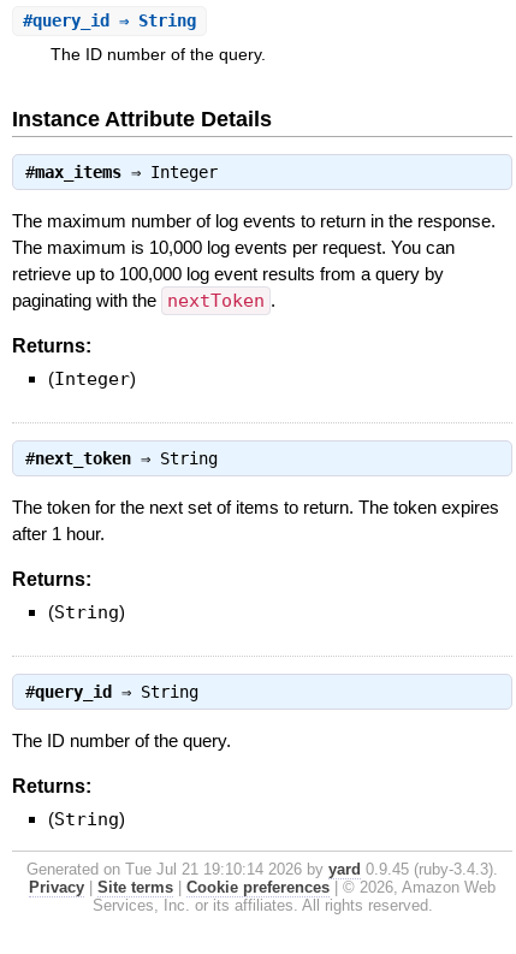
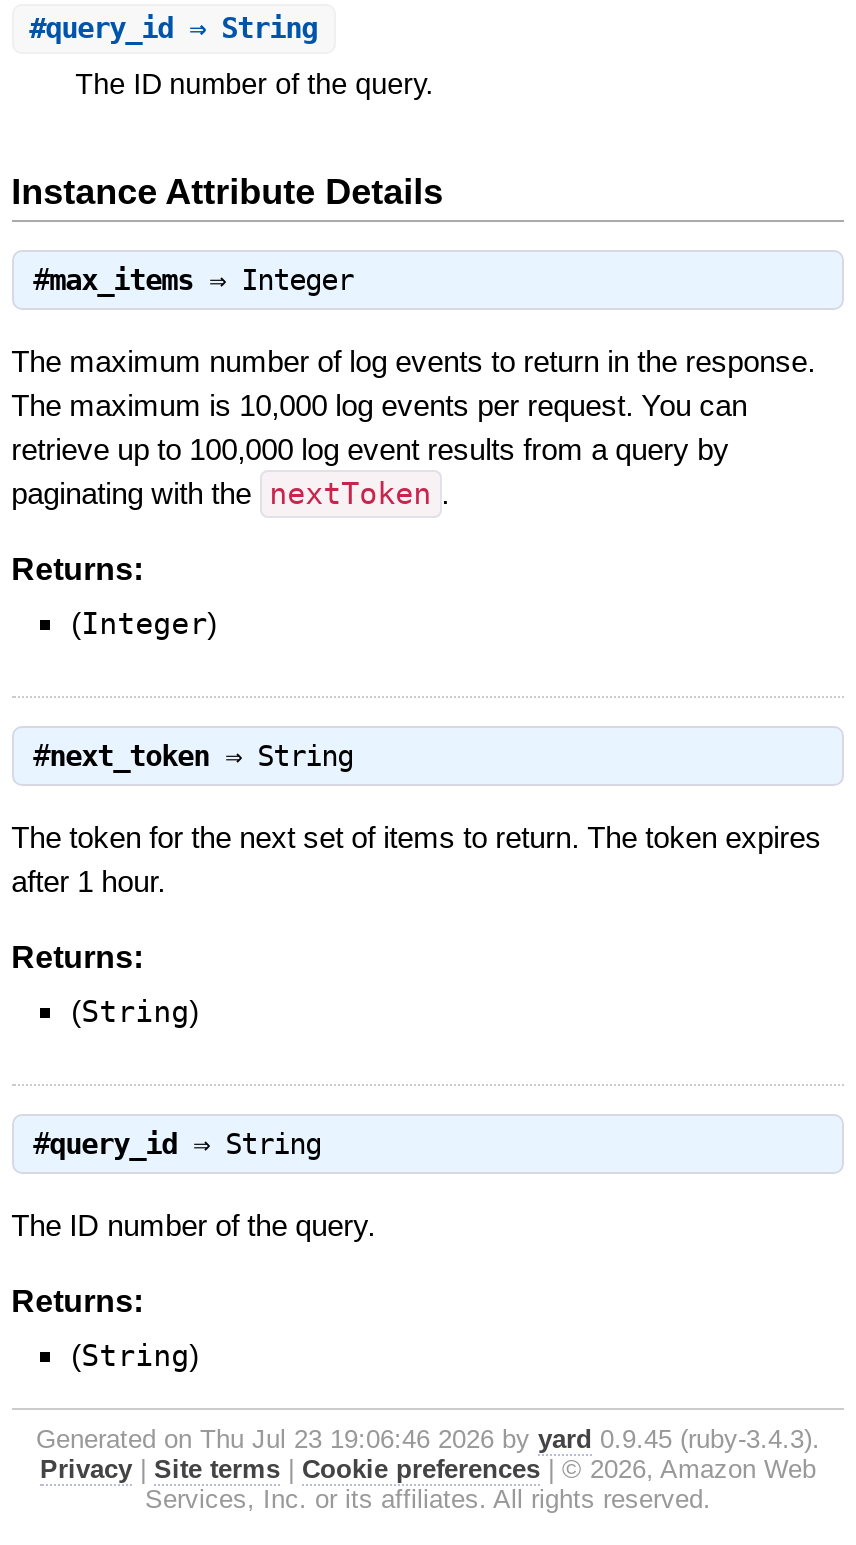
- Generated on Tue Jul 21 19:10:14 2026 by yard 0.9.45 (ruby-3.4.3).
+ Generated on Thu Jul 23 19:06:46 2026 by yard 0.9.45 (ruby-3.4.3).
